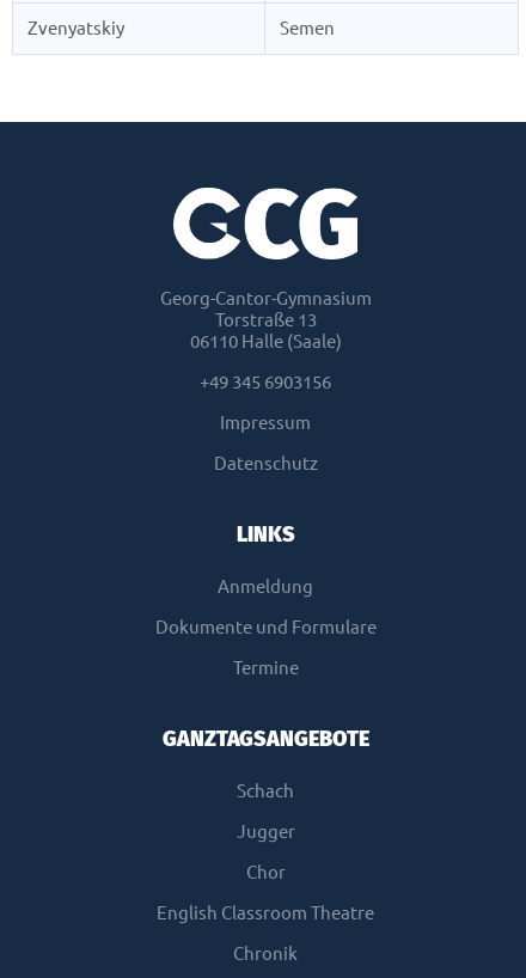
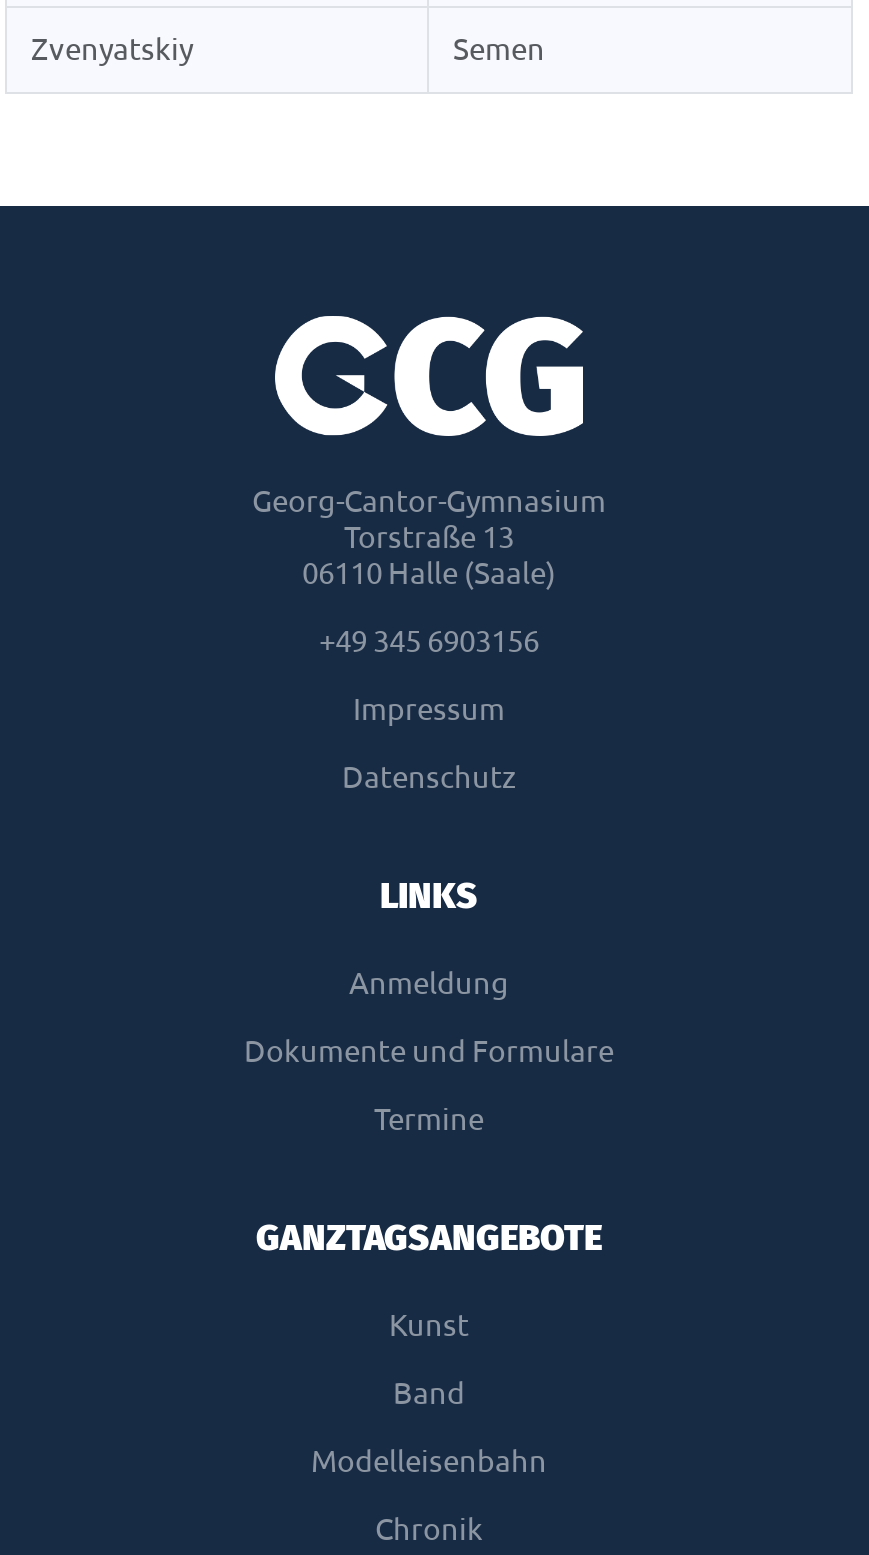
- Schach
- Jugger
- Chor
- English Classroom Theatre
+ Kunst
+ Band
+ Modelleisenbahn
